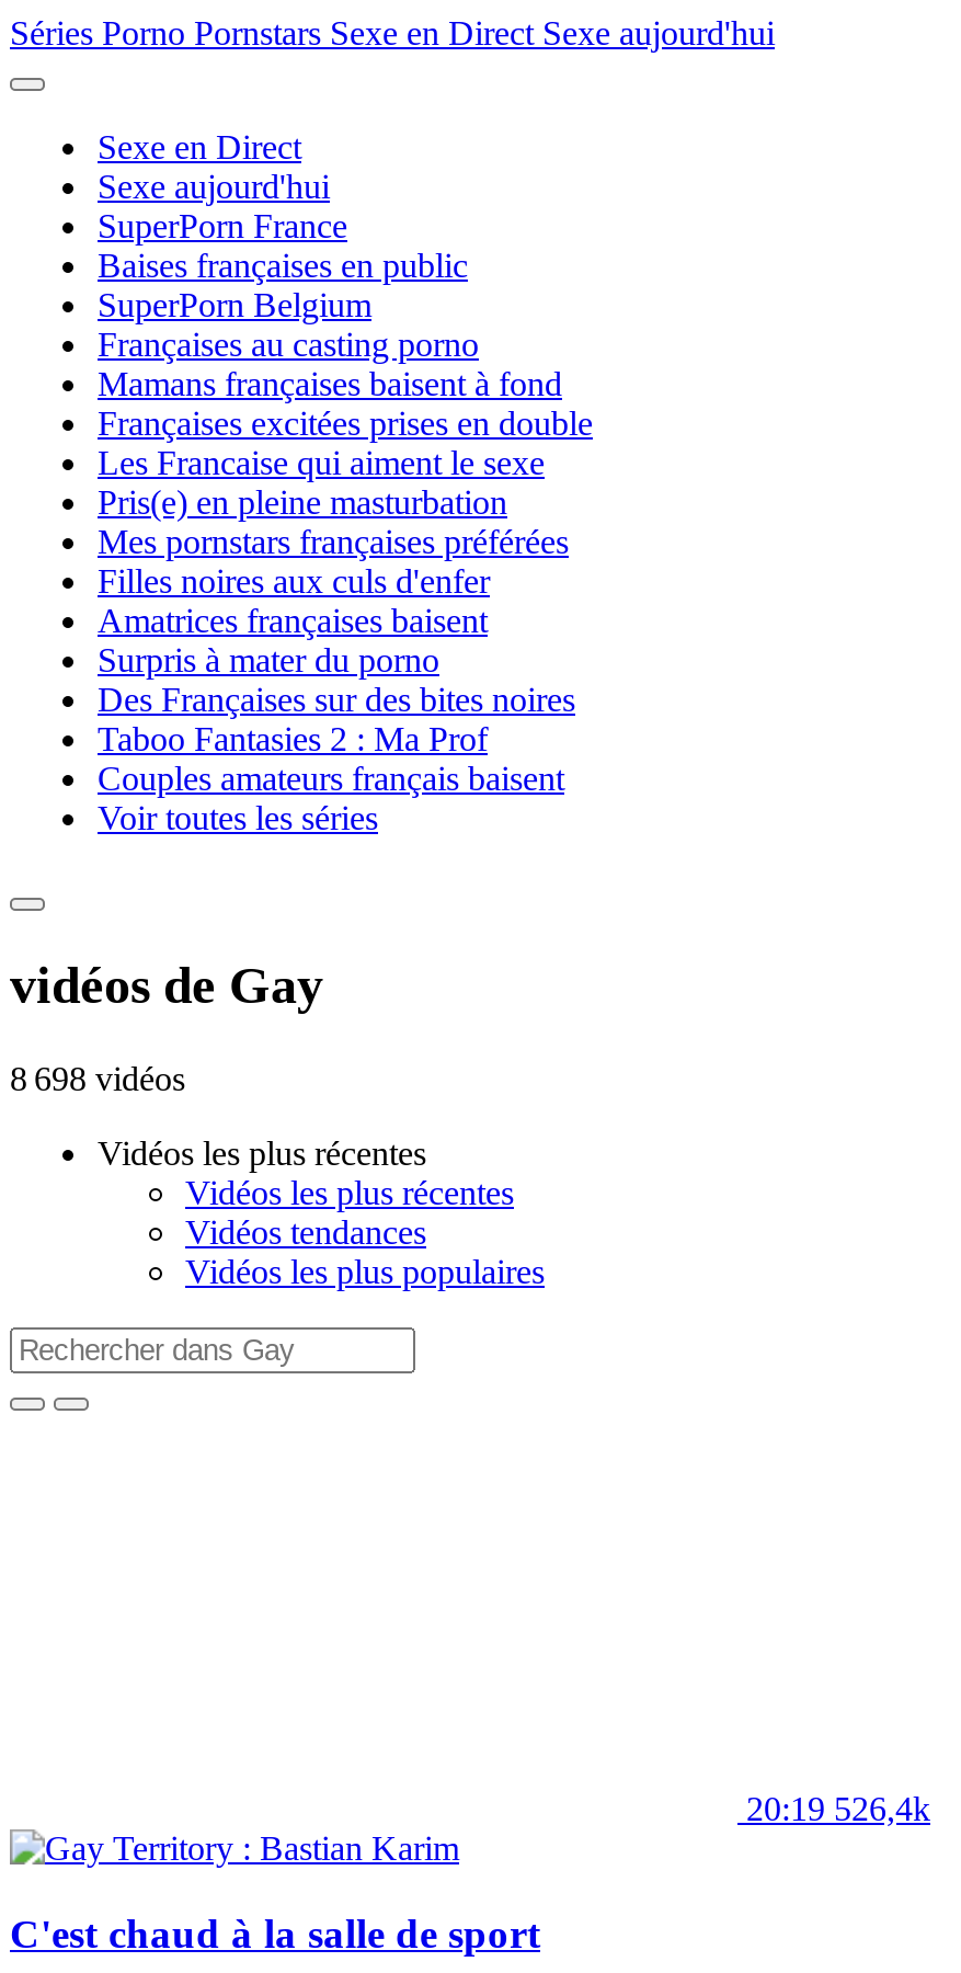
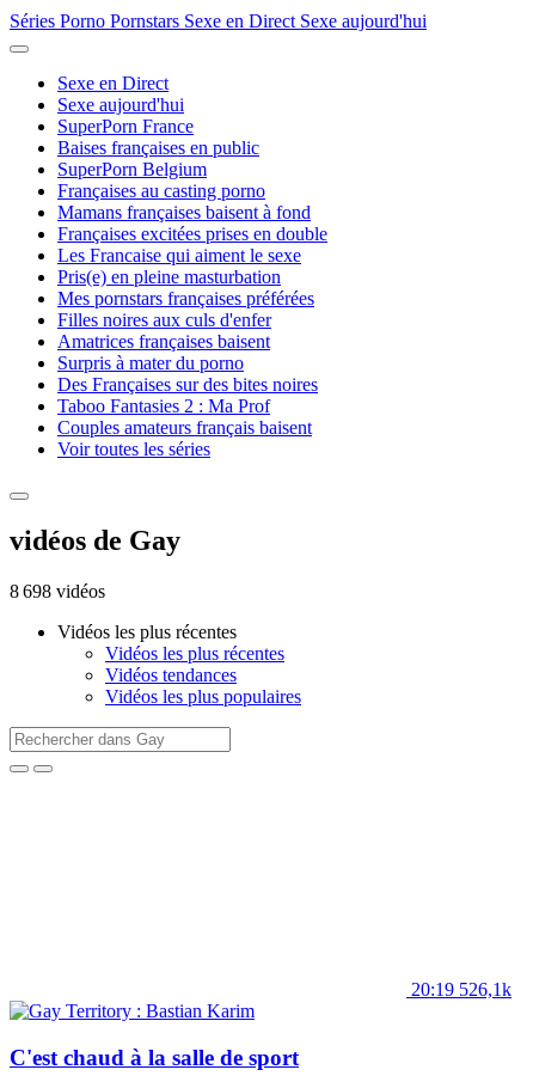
- 20:19 526,4k
+ 20:19 526,1k
